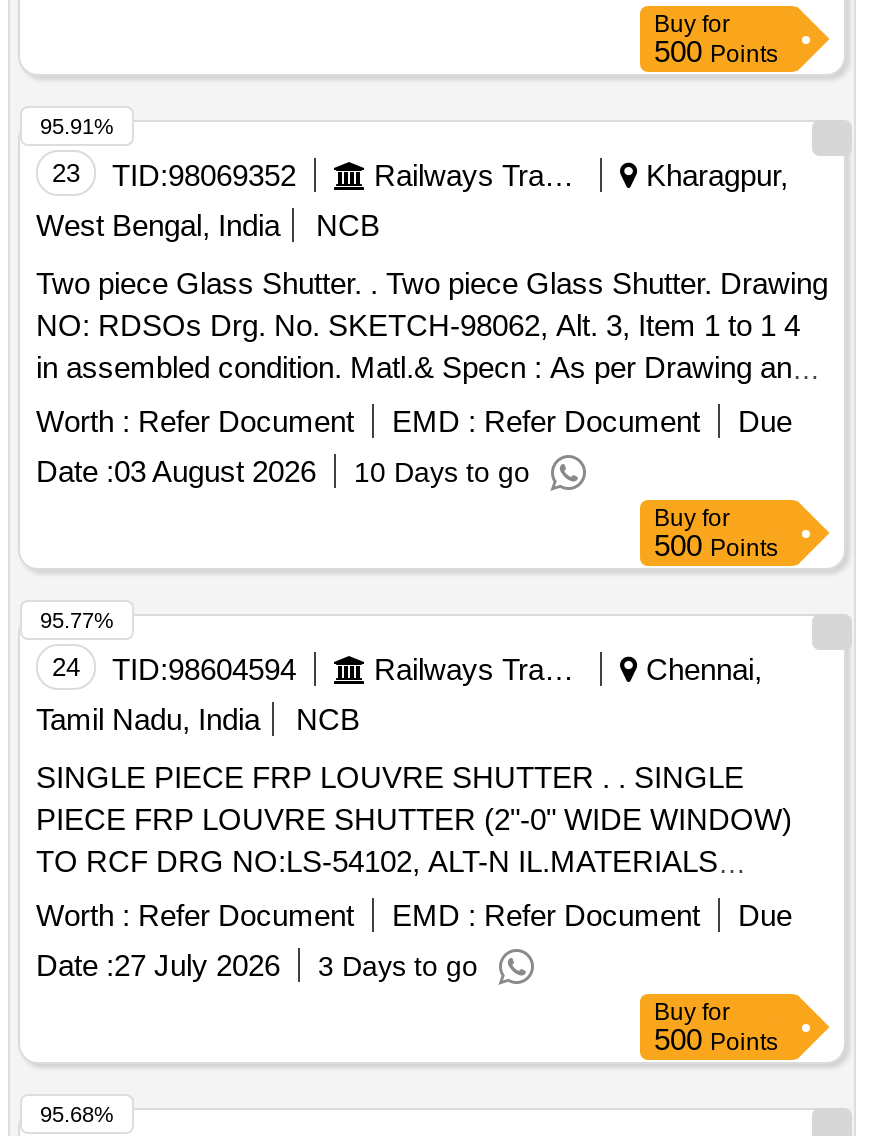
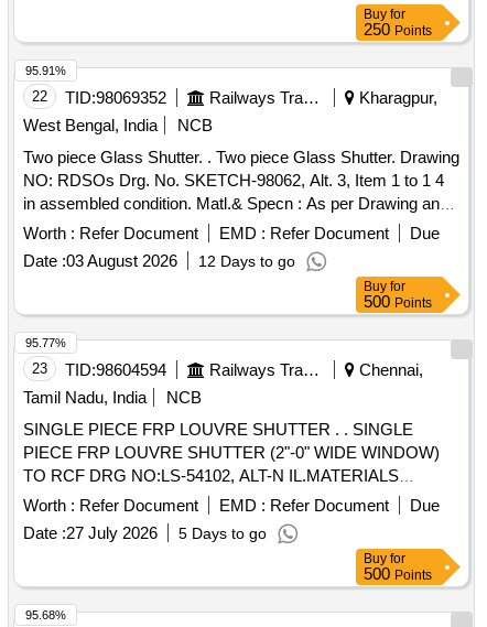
- 500 Points
+ 250 Points

- 23 TID:98069352
+ 22 TID:98069352

- Date : 03 August 2026 10 Days to go
+ Date : 03 August 2026 12 Days to go

- 24 TID:98604594
+ 23 TID:98604594

- Date : 27 July 2026 3 Days to go
+ Date : 27 July 2026 5 Days to go
